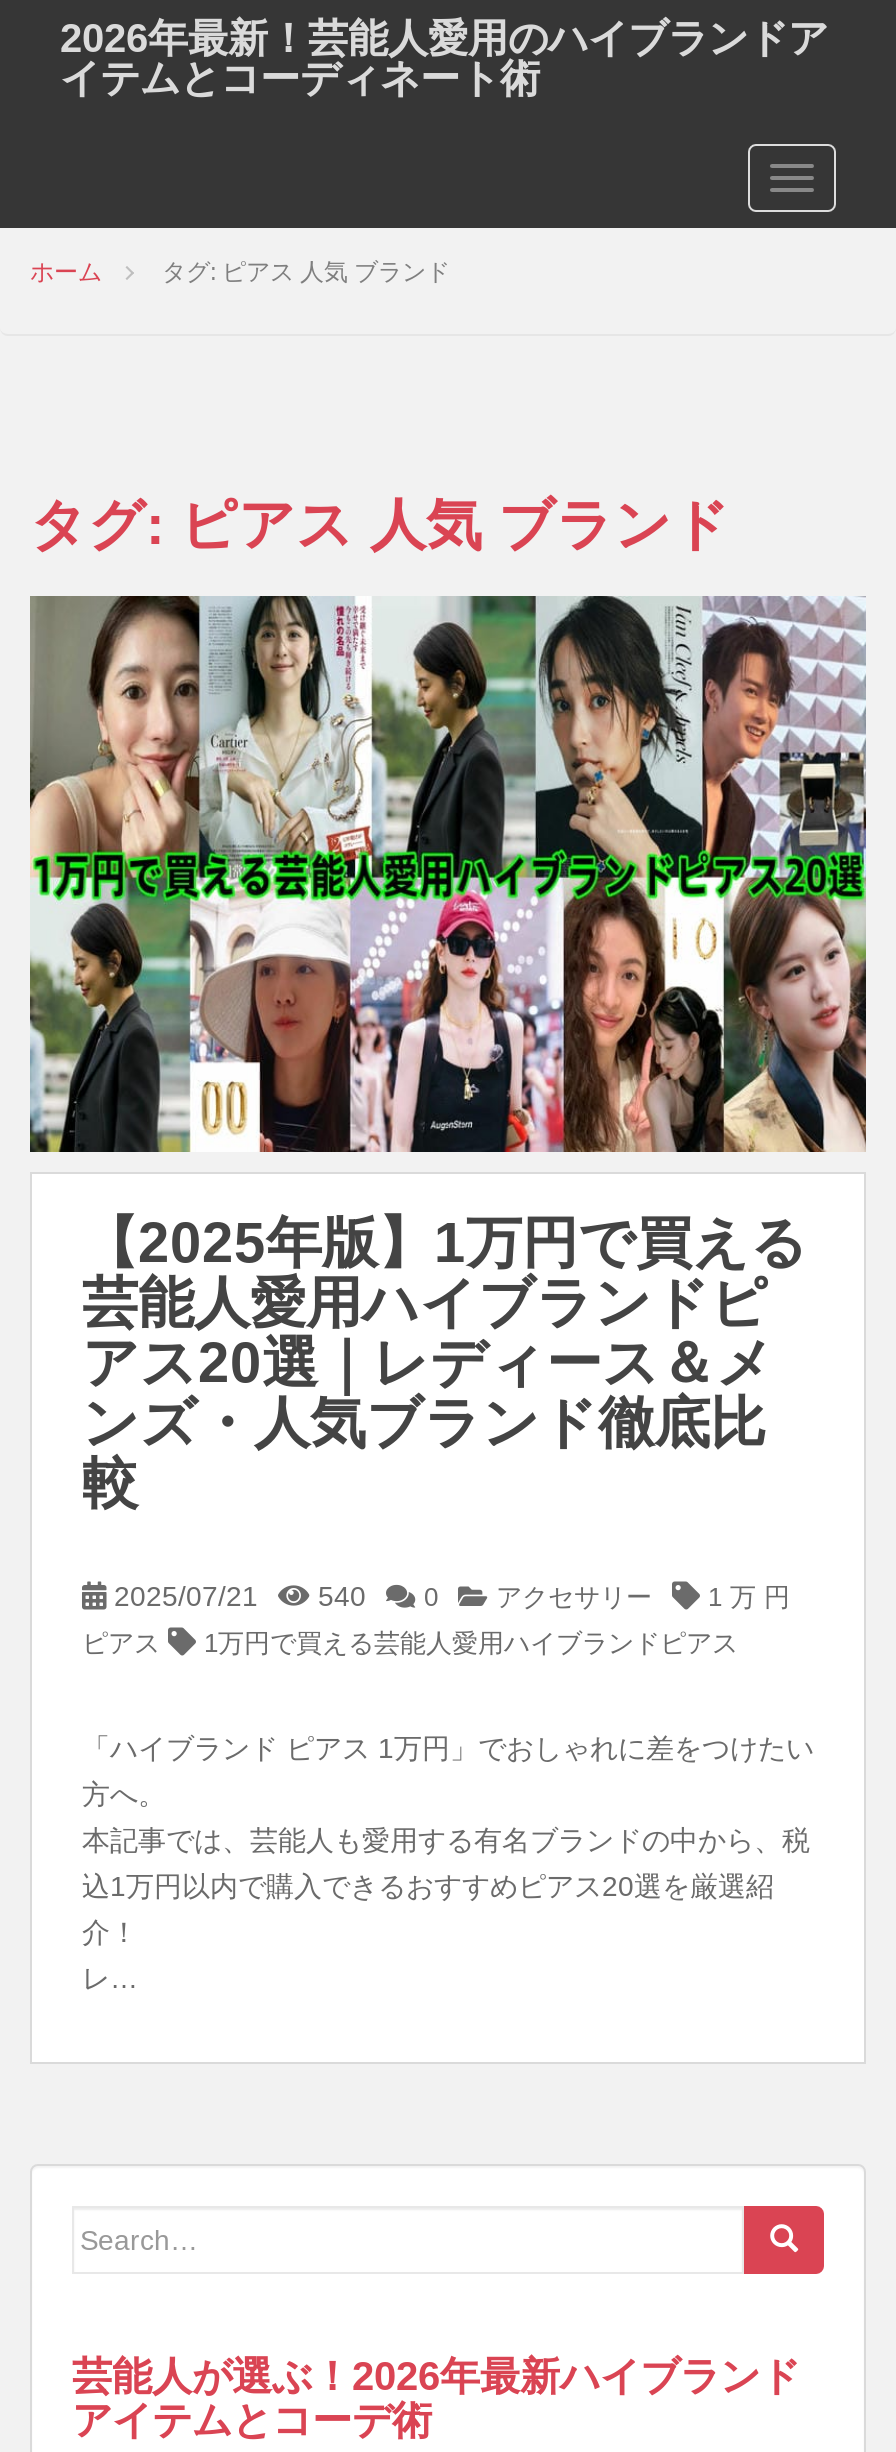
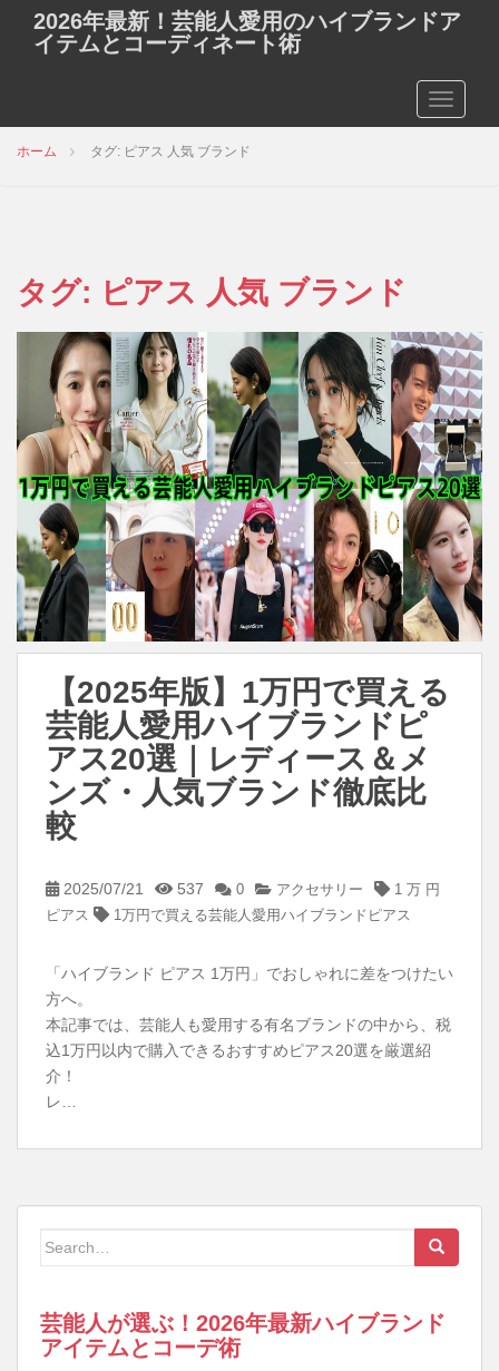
- 2025/07/21 540 0 アクセサリー 1 万 円
+ 2025/07/21 537 0 アクセサリー 1 万 円
